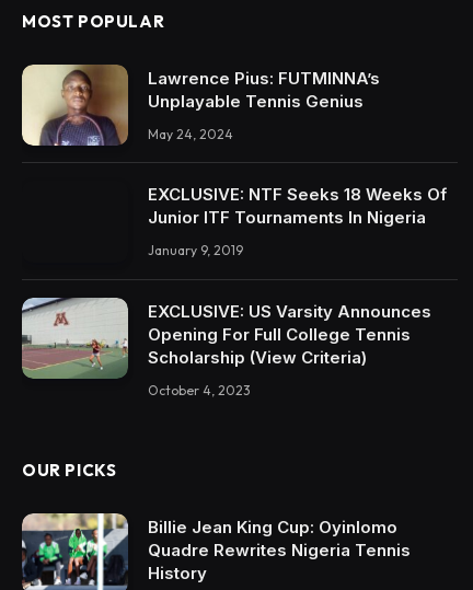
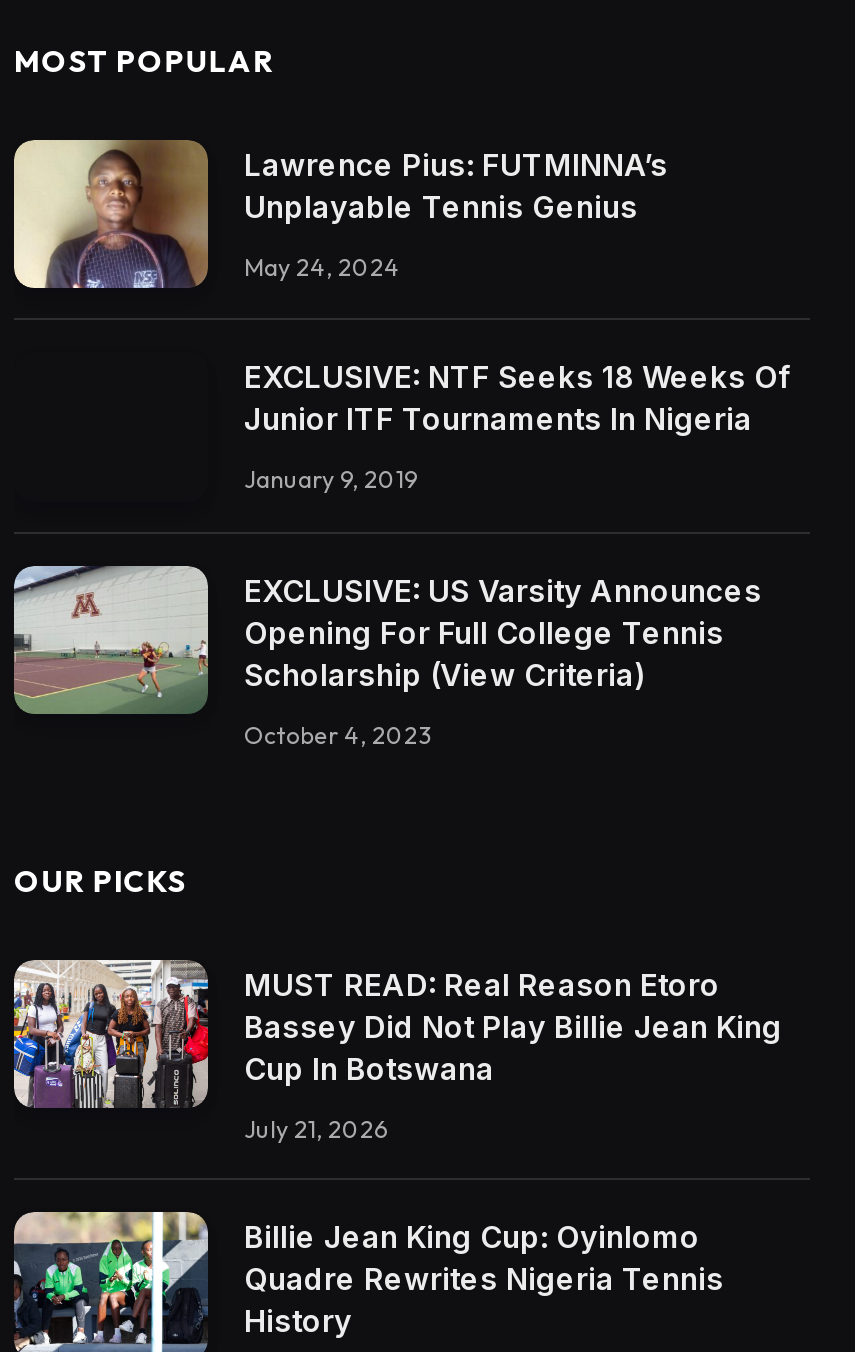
+ [image]
+ MUST READ: Real Reason Etoro
+ Bassey Did Not Play Billie Jean King
+ Cup In Botswana
+ July 21, 2026
